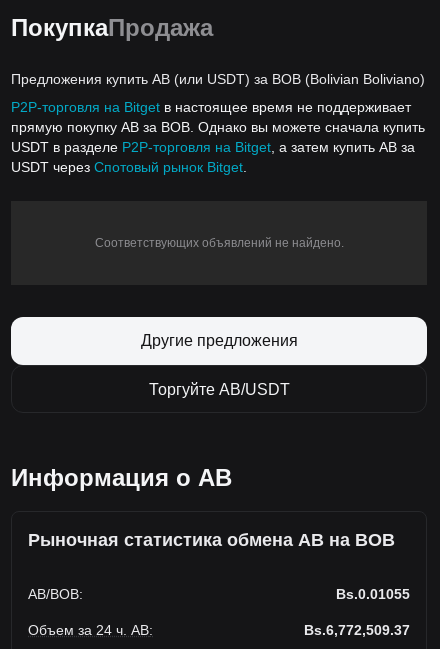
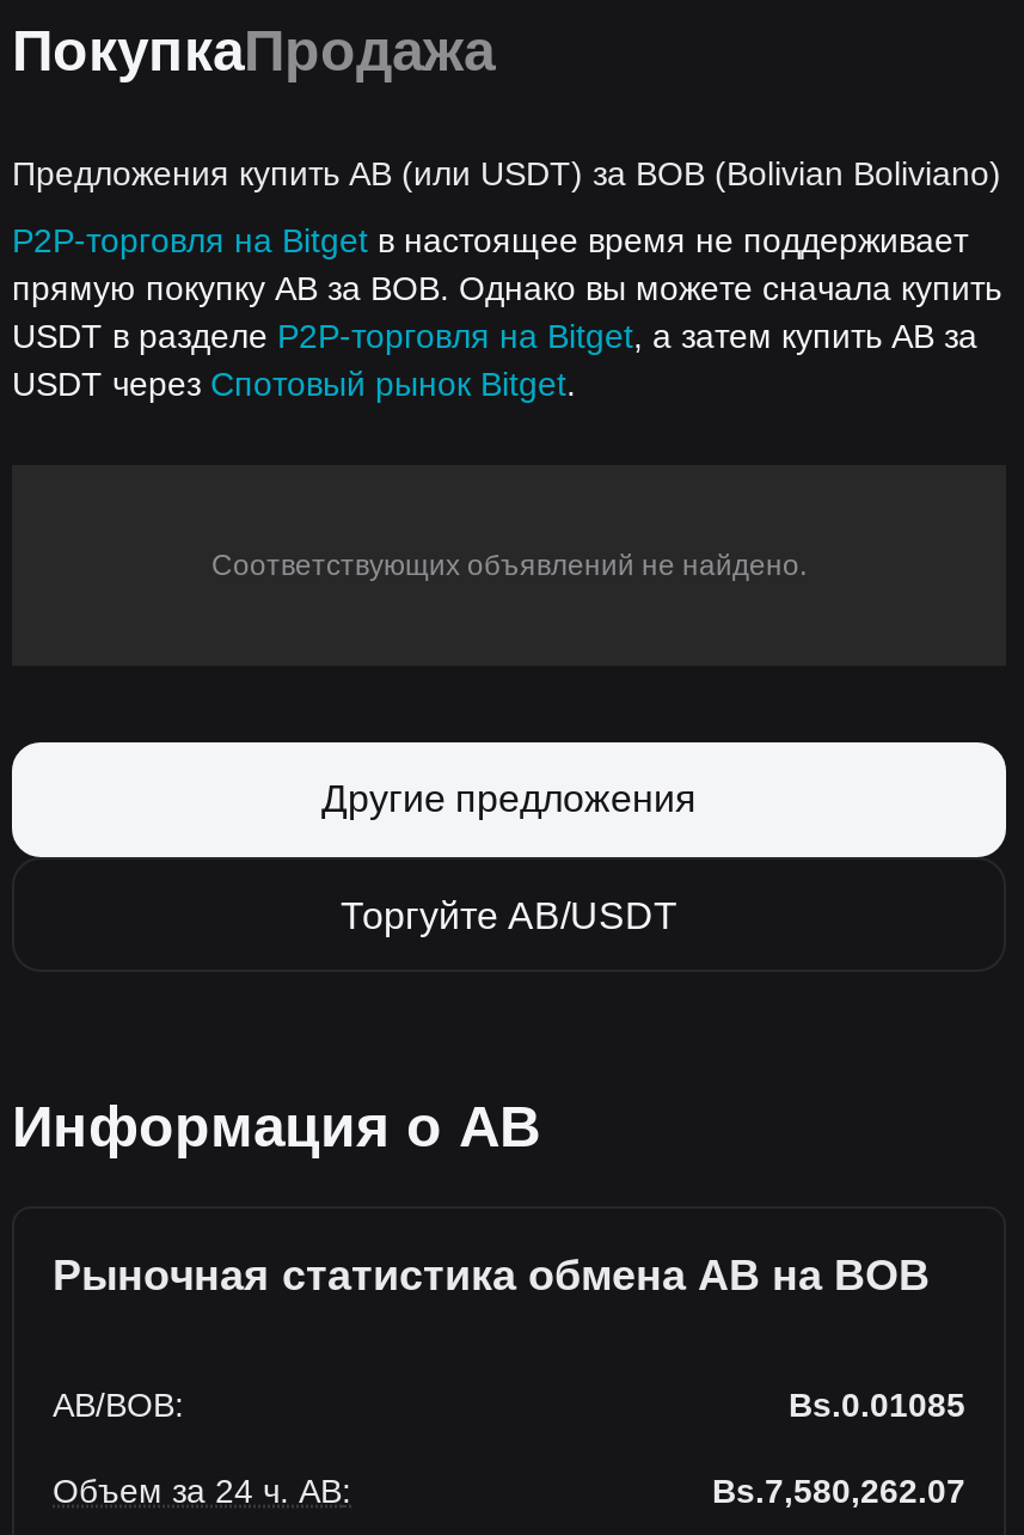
- Bs.0.01055
+ Bs.0.01085

- Bs.6,772,509.37
+ Bs.7,580,262.07
